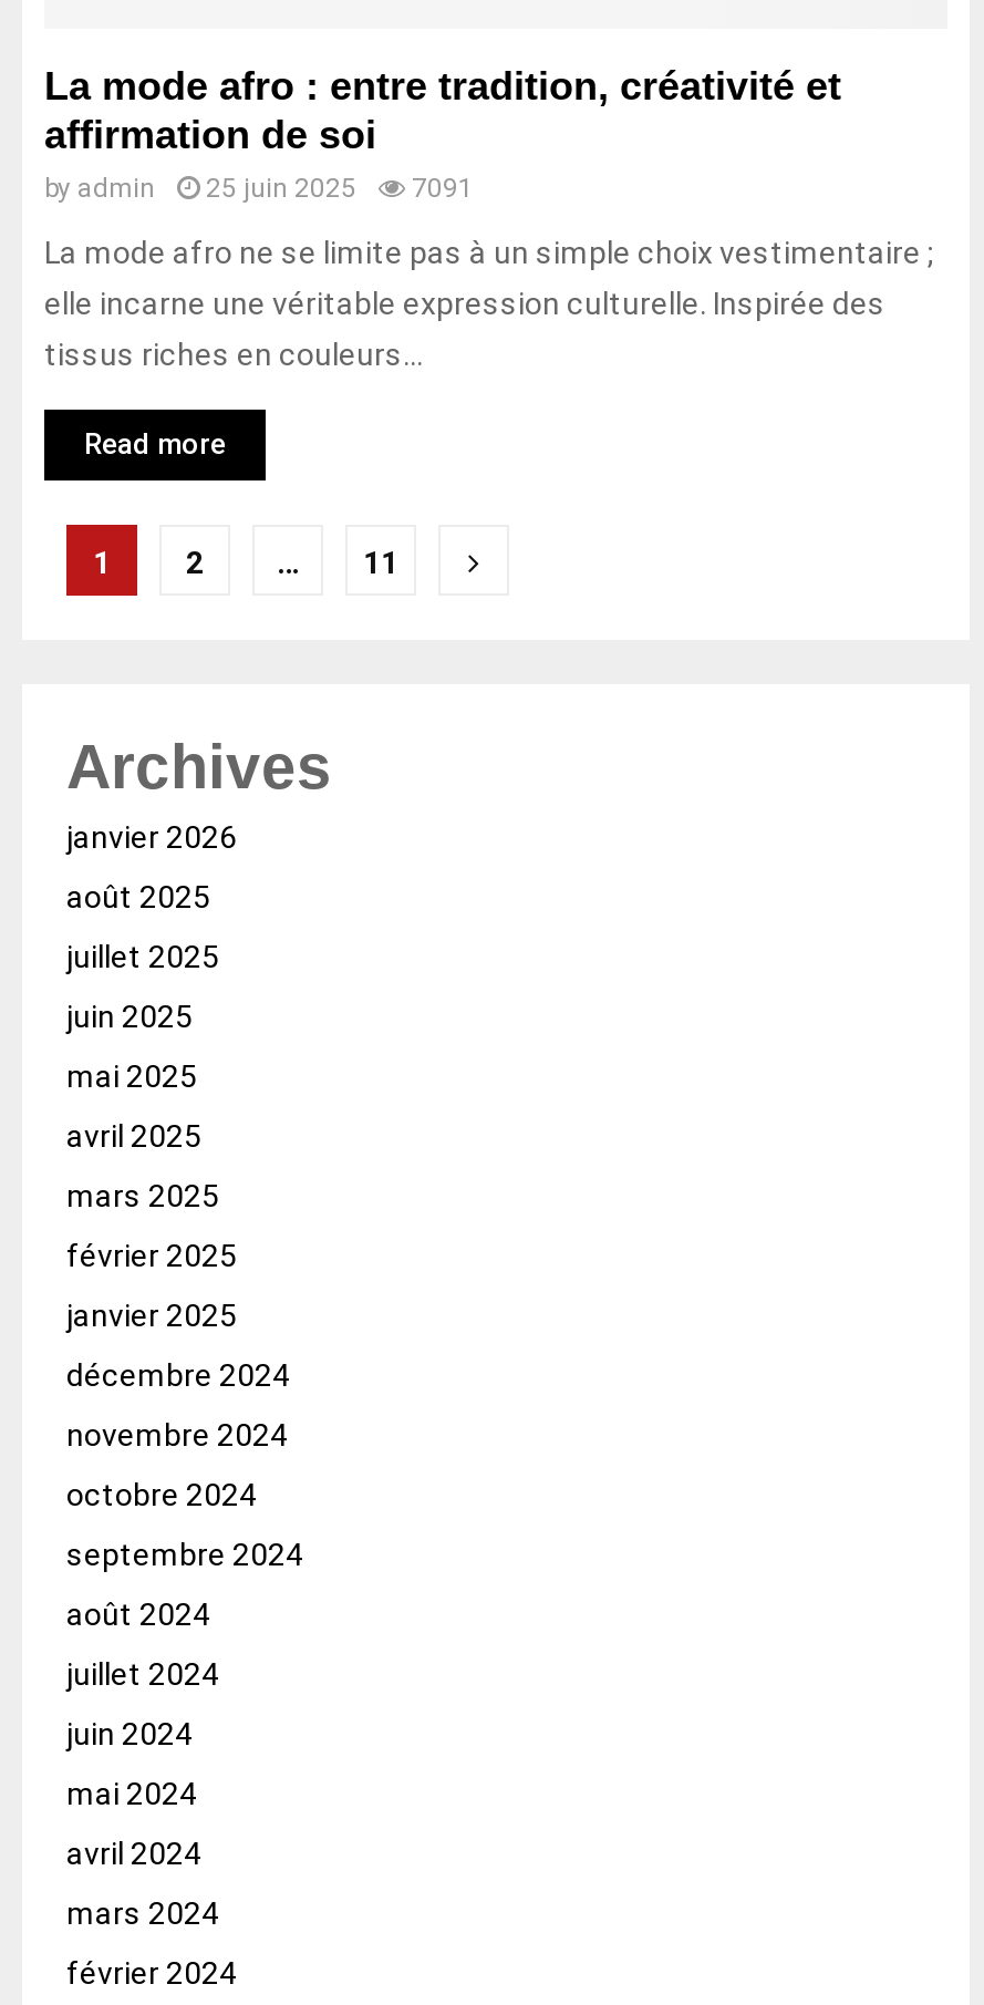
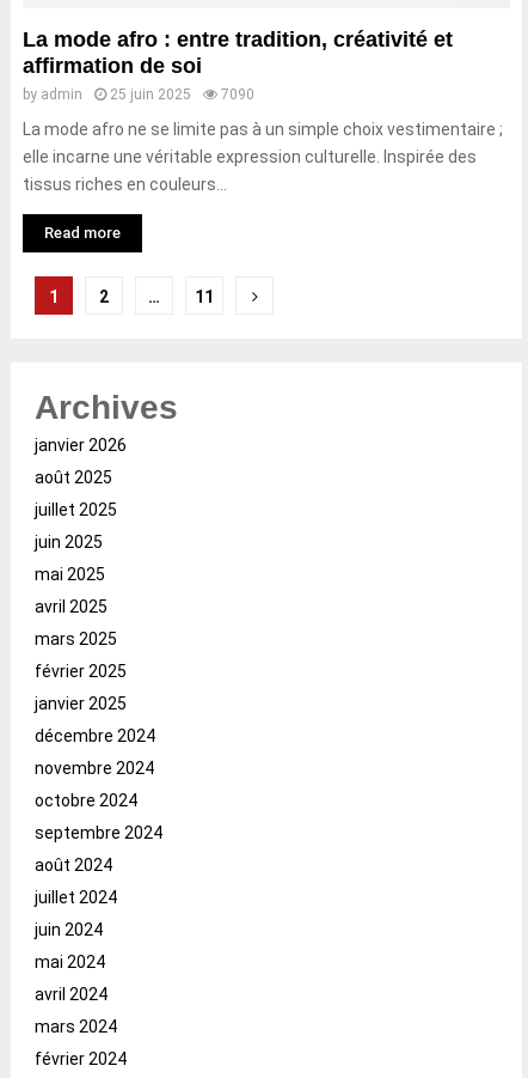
- by admin 25 juin 2025 7091
+ by admin 25 juin 2025 7090
